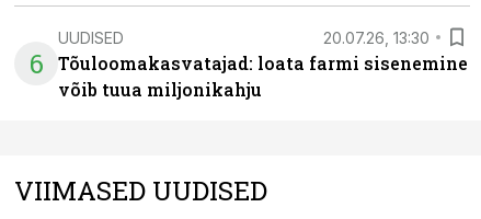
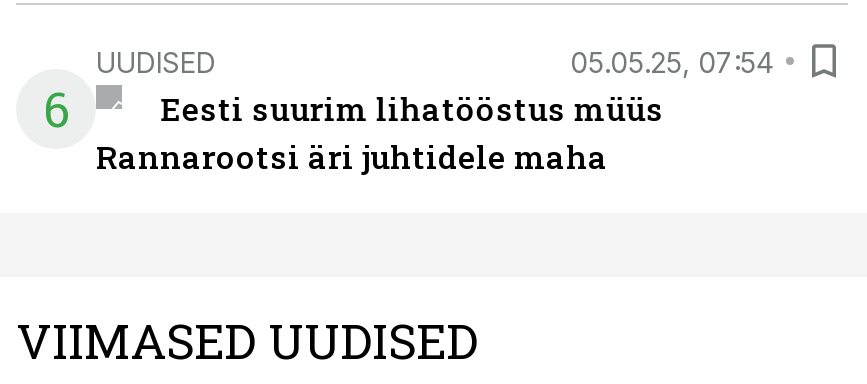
- 20.07.26, 13:30
- Tõuloomakasvatajad: loata farmi sisenemine
- võib tuua miljonikahju
+ 05.05.25, 07:54
+ Eesti suurim lihatööstus müüs
+ Rannarootsi äri juhtidele maha
